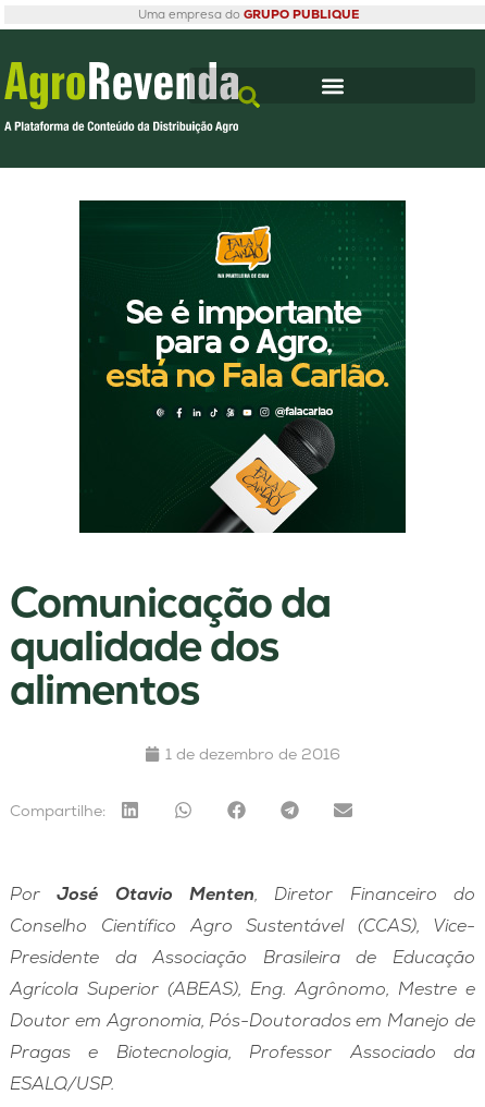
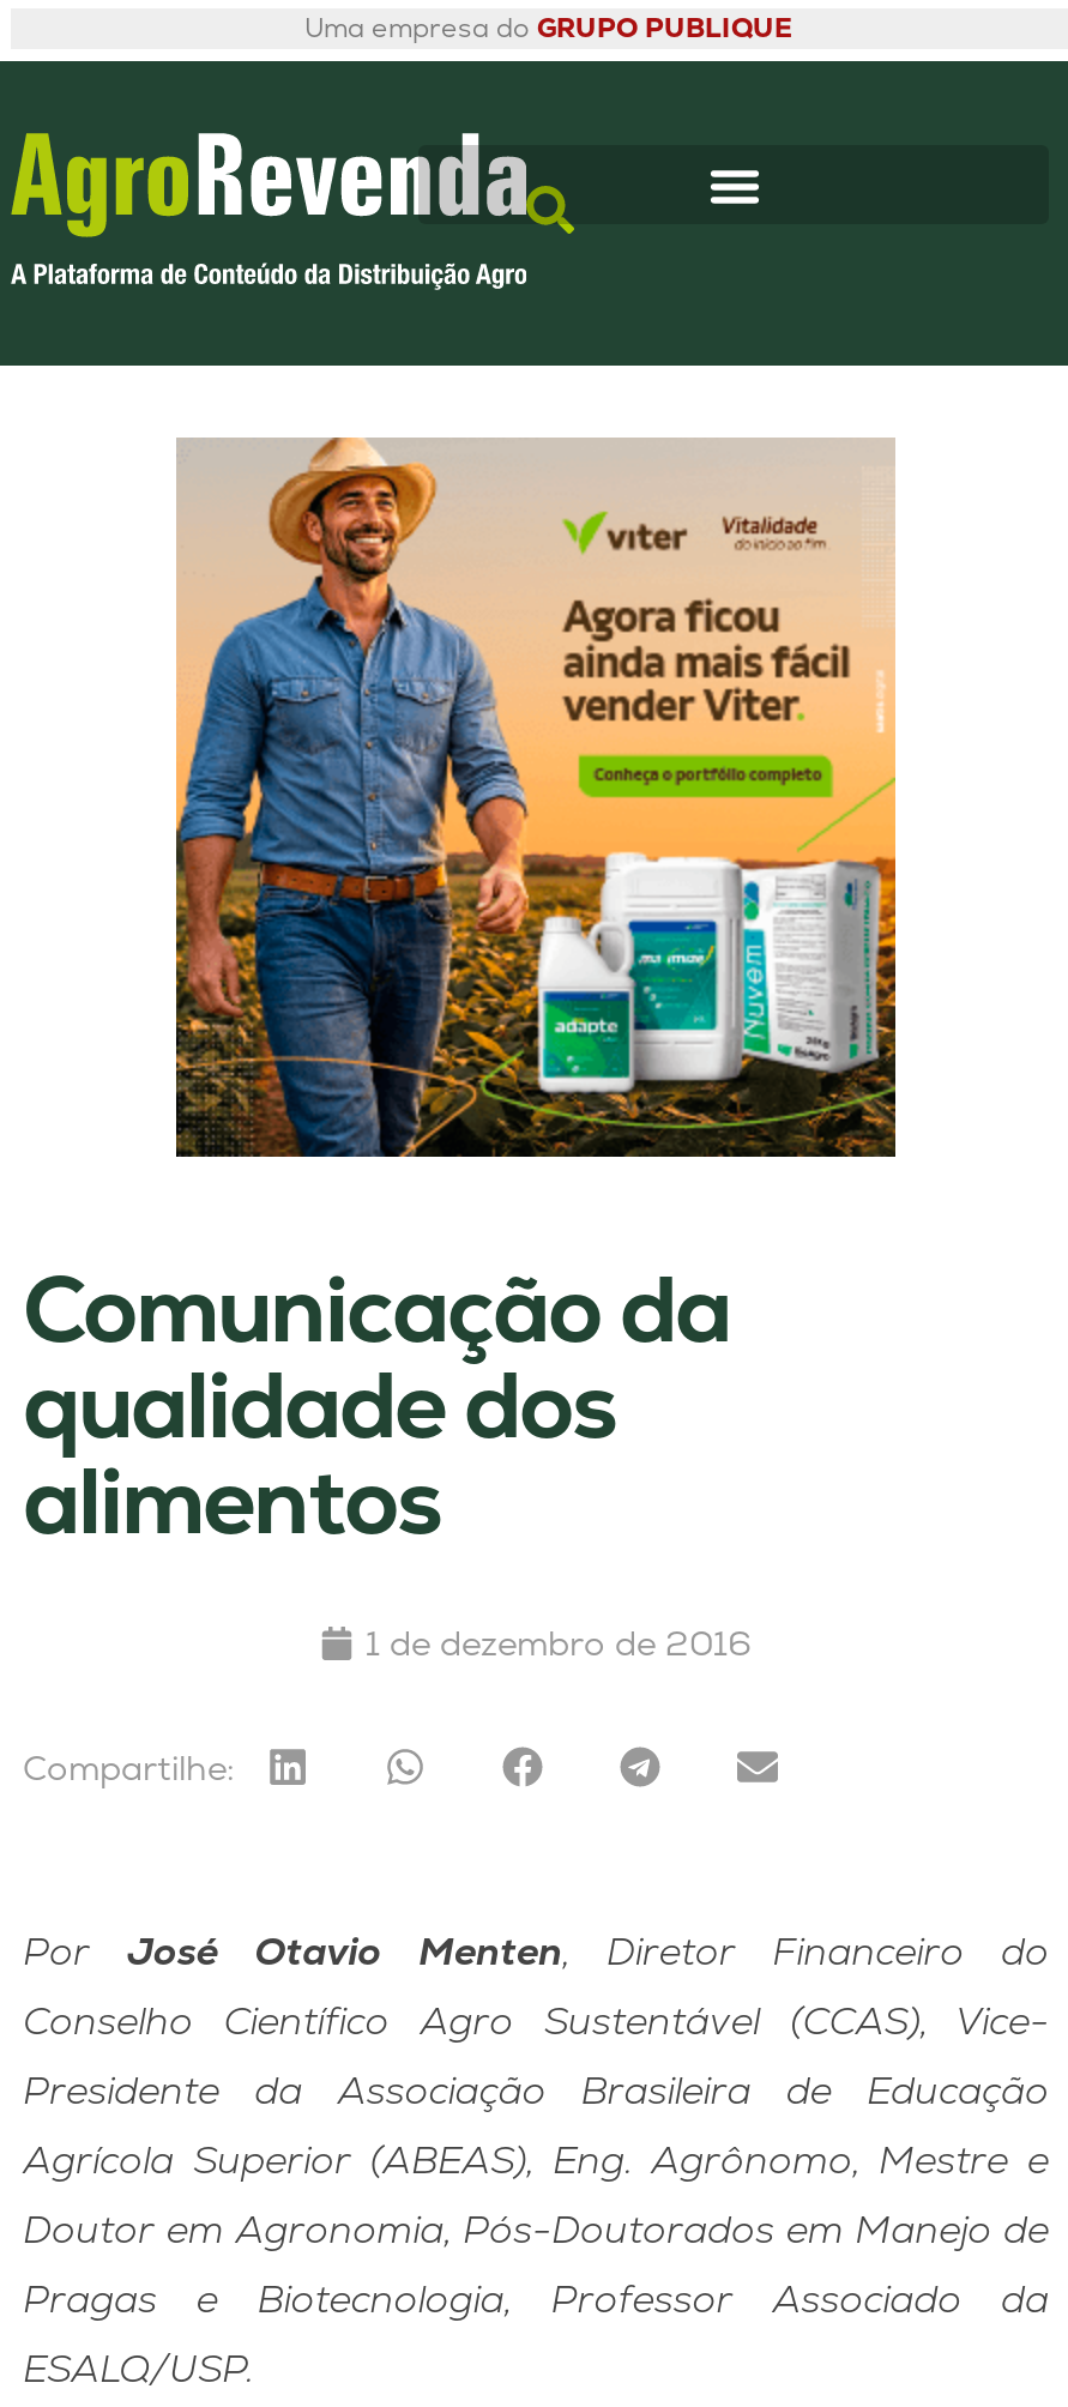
- [image]
+ [image]
